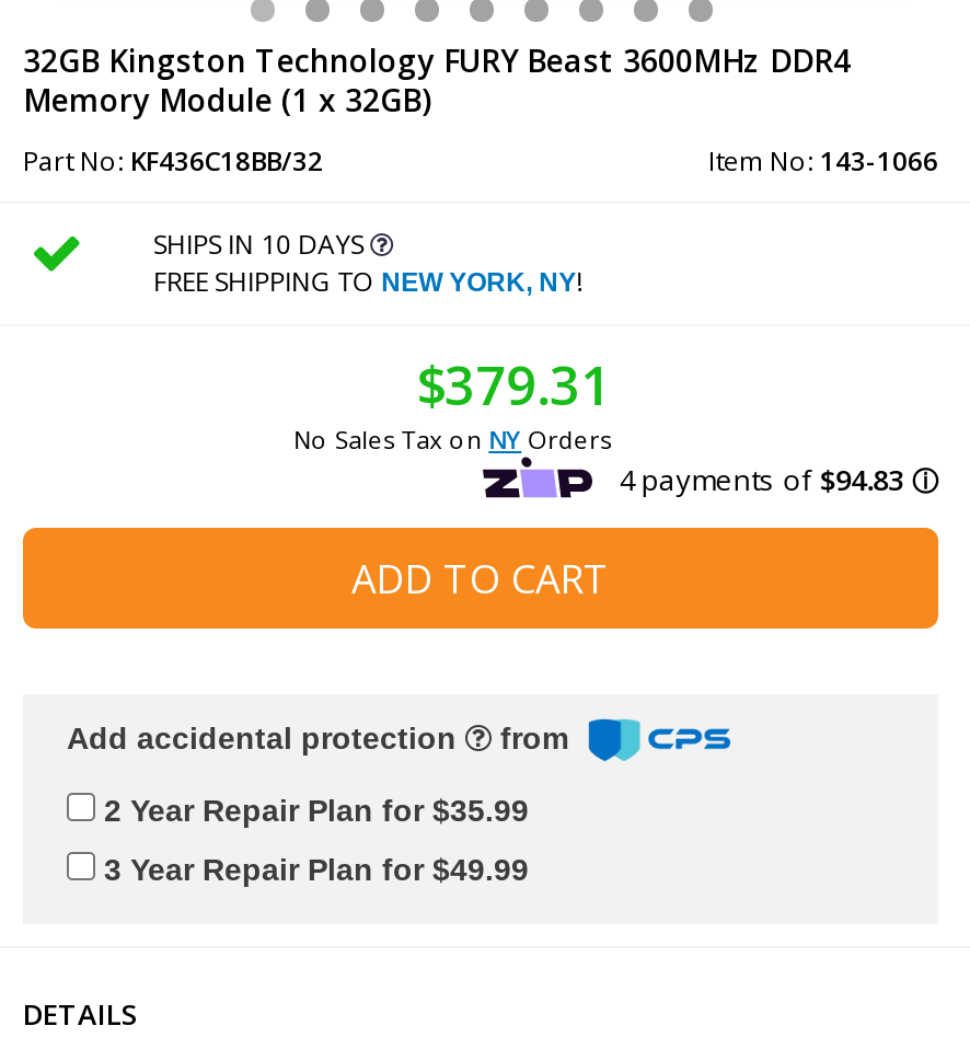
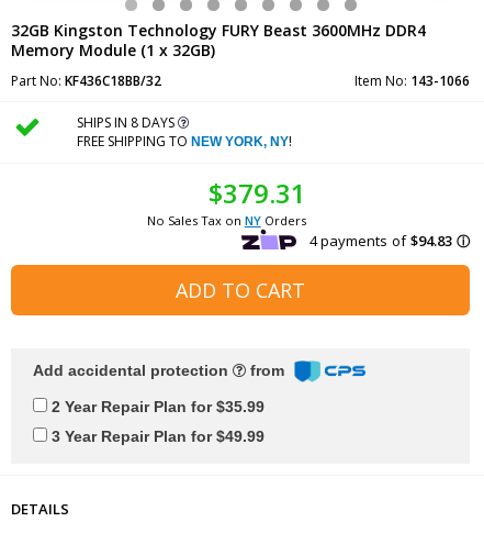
- SHIPS IN 10 DAYS
+ SHIPS IN 8 DAYS
